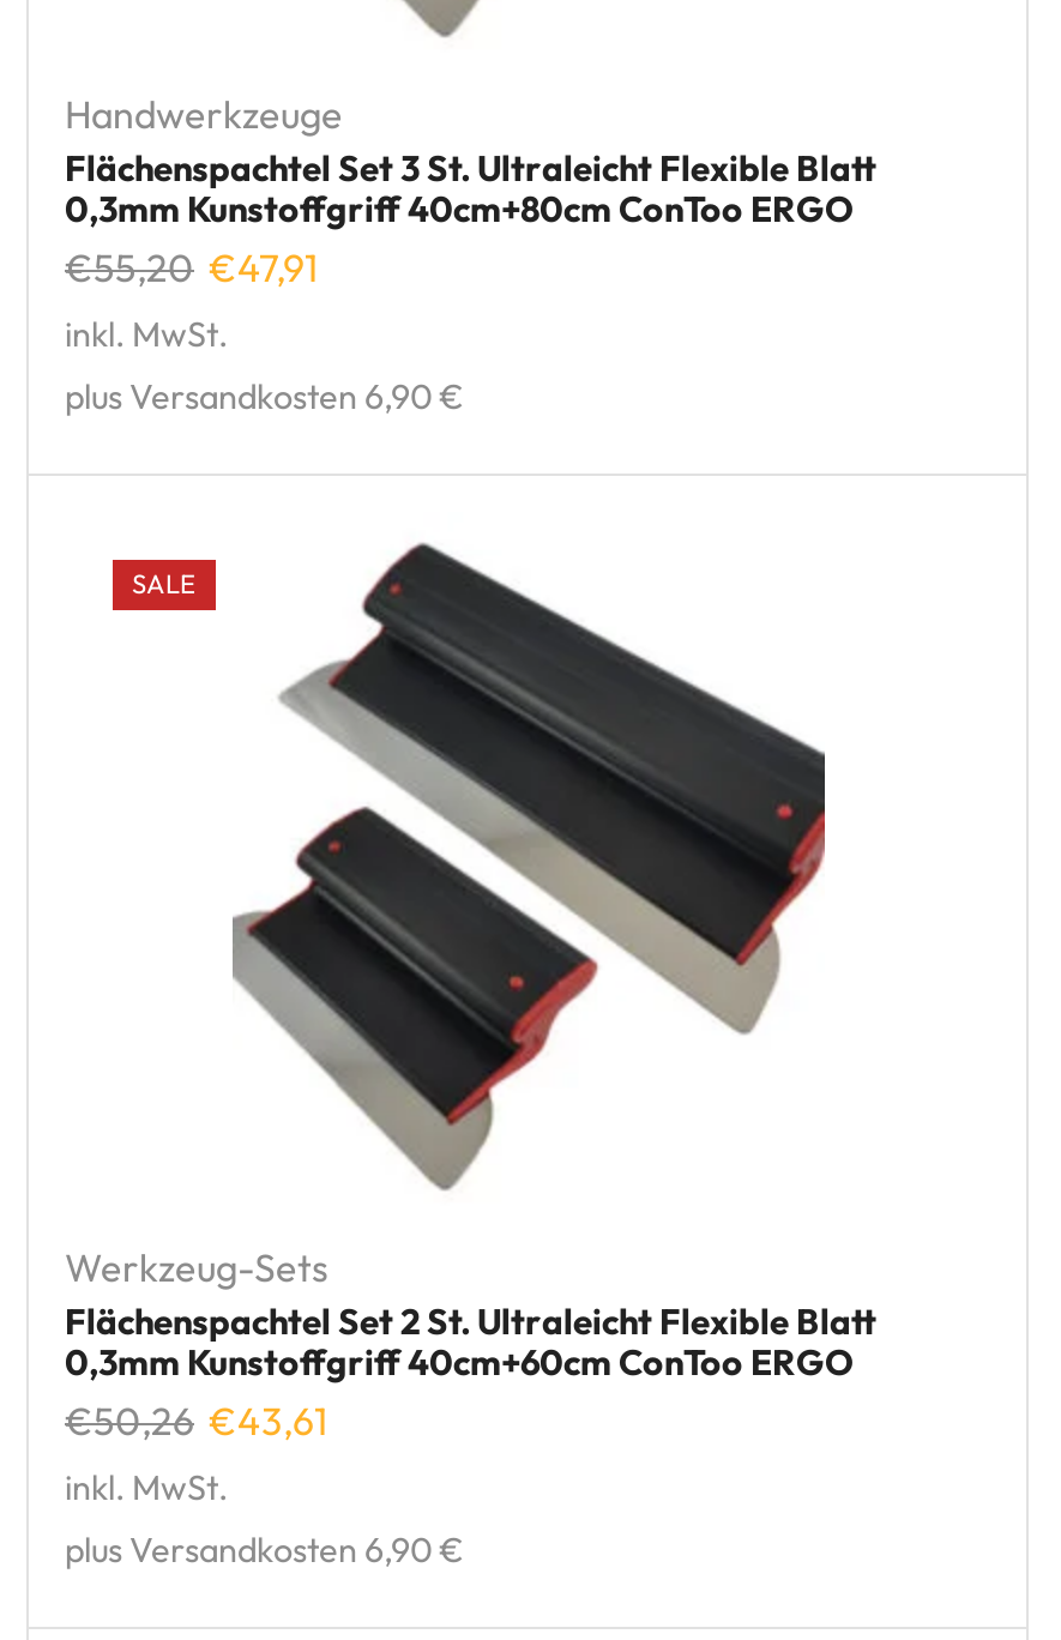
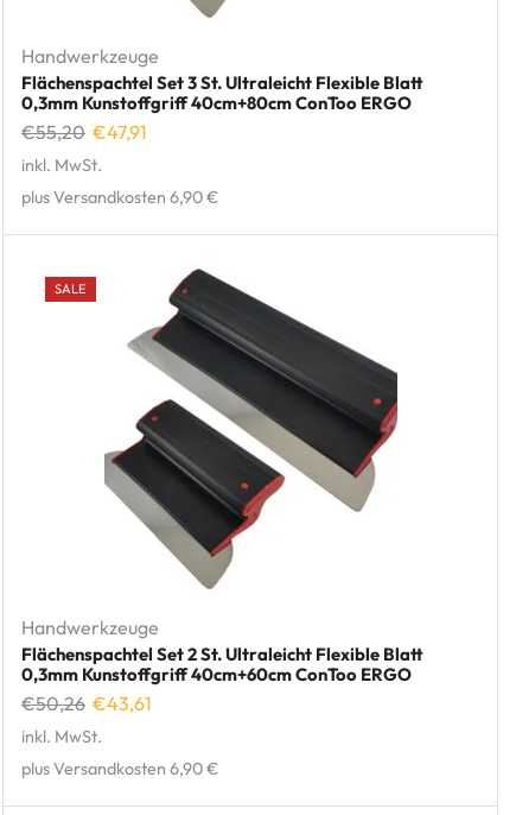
- Werkzeug-Sets
+ Handwerkzeuge
